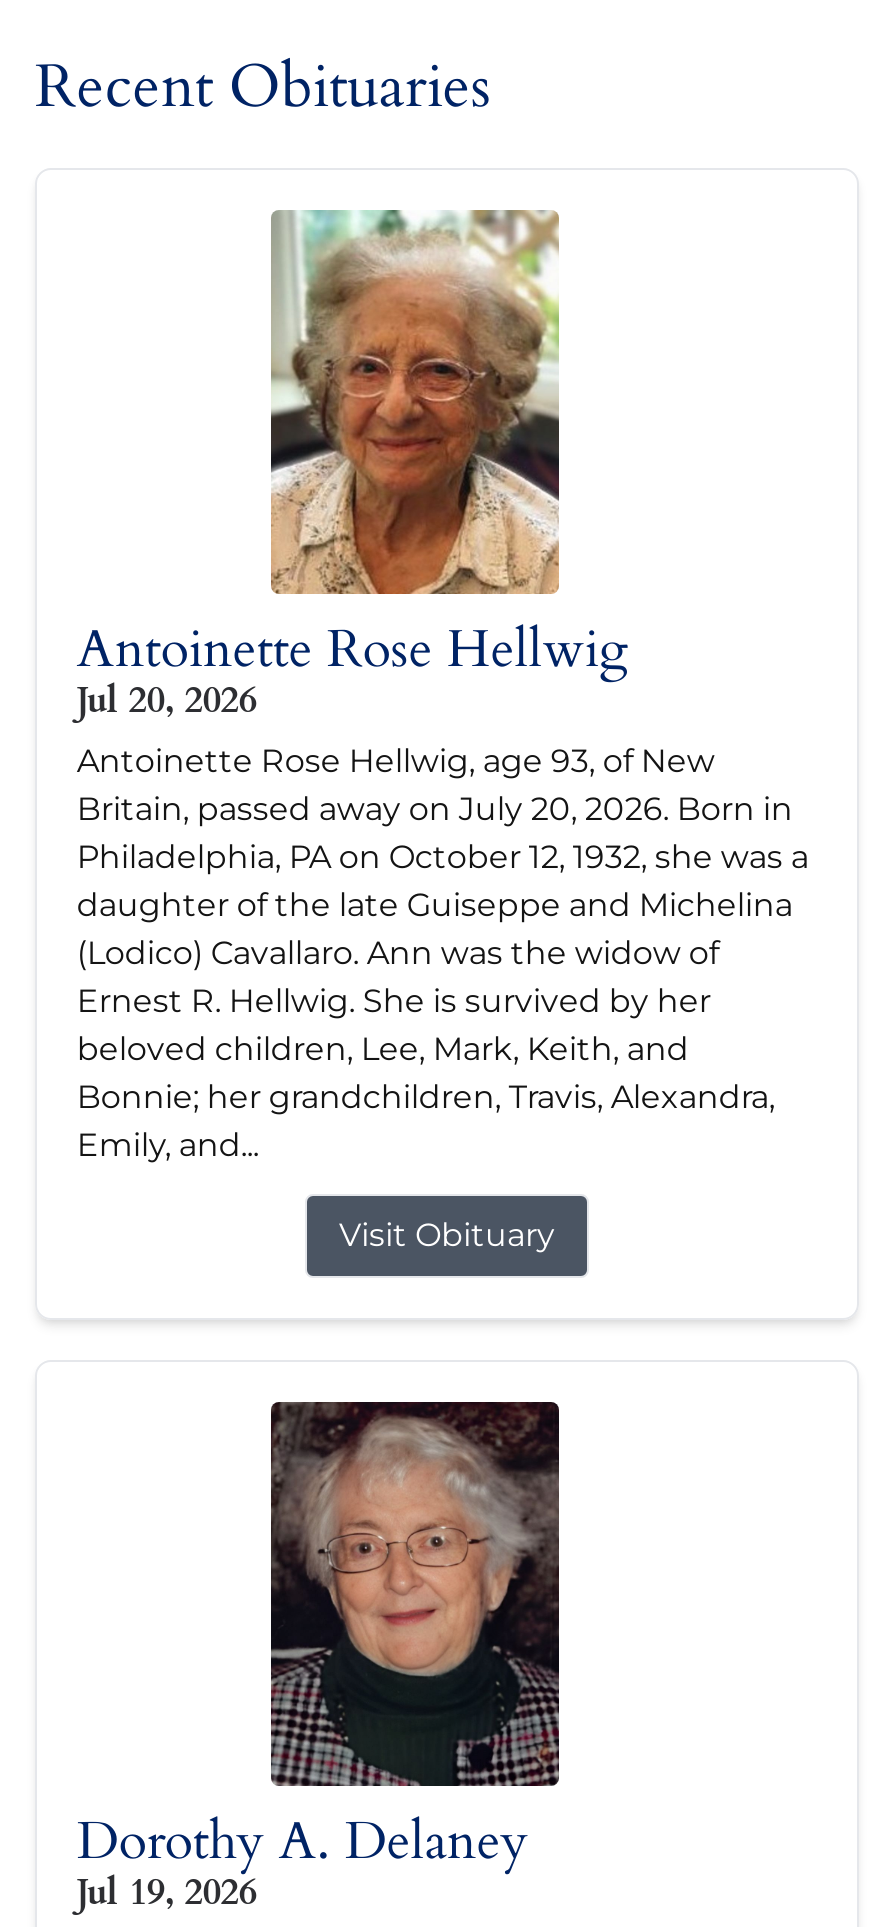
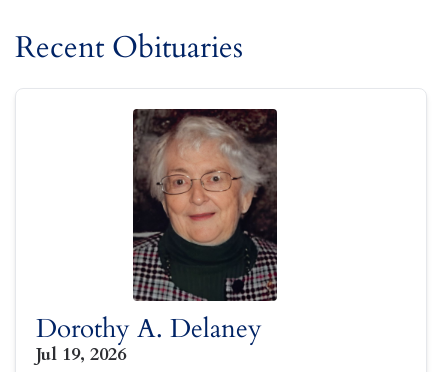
- [image]
- Antoinette Rose Hellwig
- Jul 20, 2026
- Antoinette Rose Hellwig, age 93, of New
- Britain, passed away on July 20, 2026. Born in
- Philadelphia, PA on October 12, 1932, she was a
- daughter of the late Guiseppe and Michelina
- (Lodico) Cavallaro. Ann was the widow of
- Ernest R. Hellwig. She is survived by her
- beloved children, Lee, Mark, Keith, and
- Bonnie; her grandchildren, Travis, Alexandra,
- Emily, and...
- Visit Obituary
